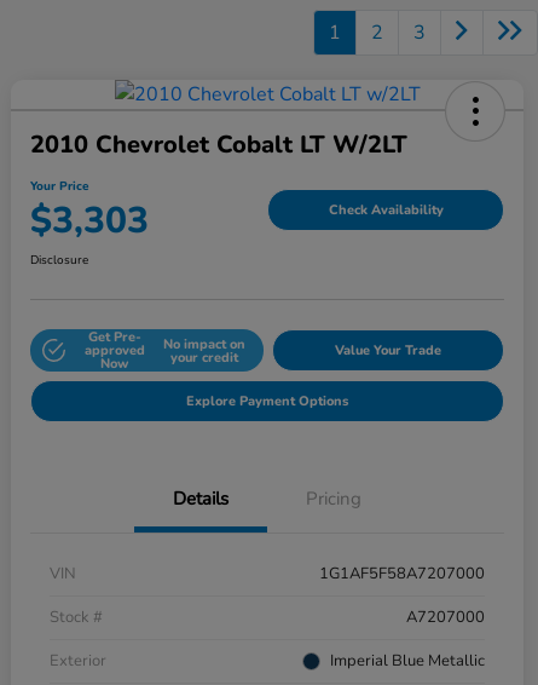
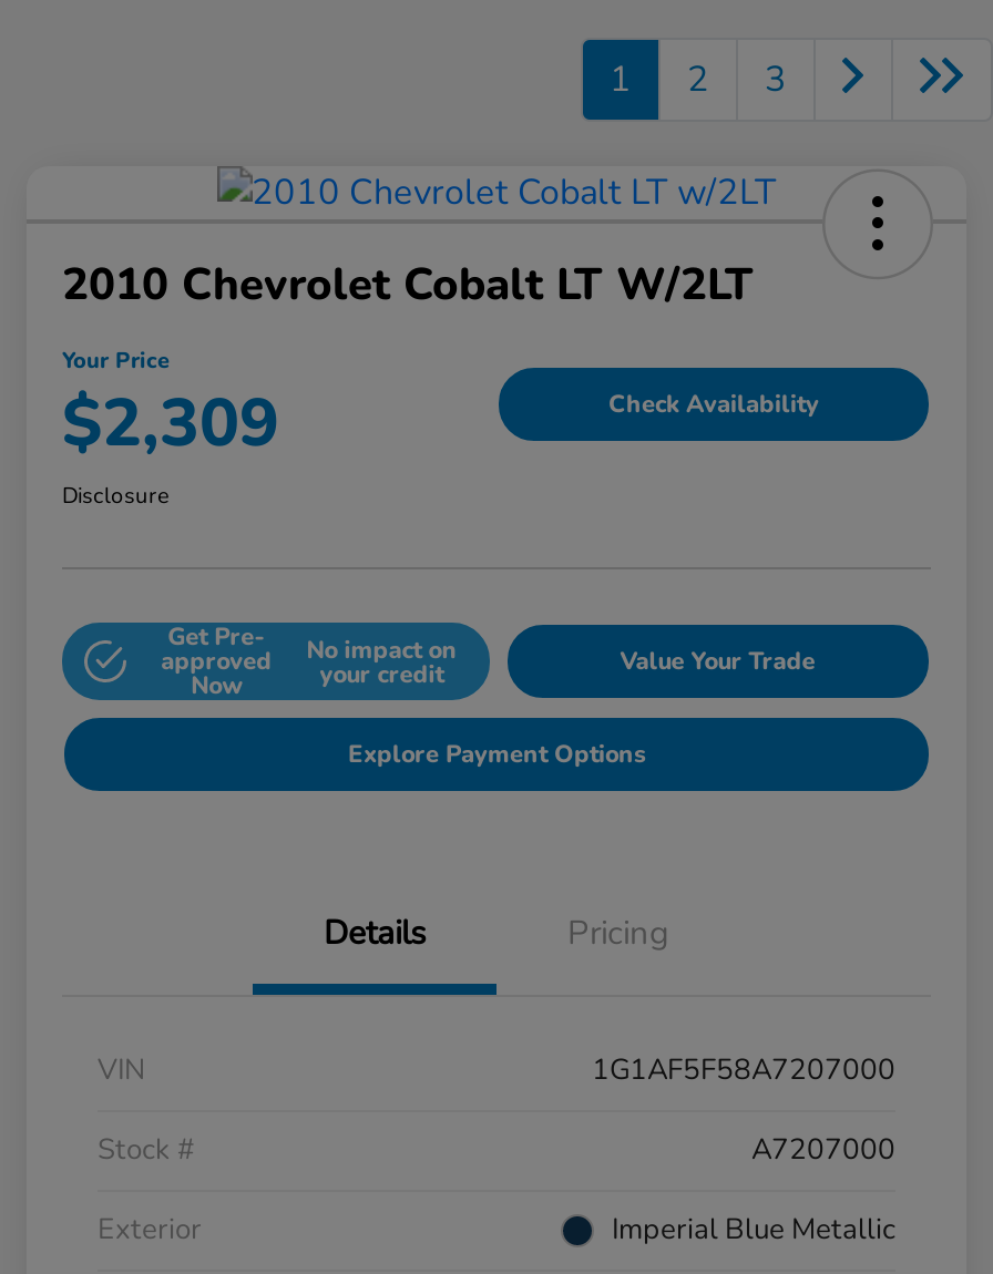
- $3,303
+ $2,309
